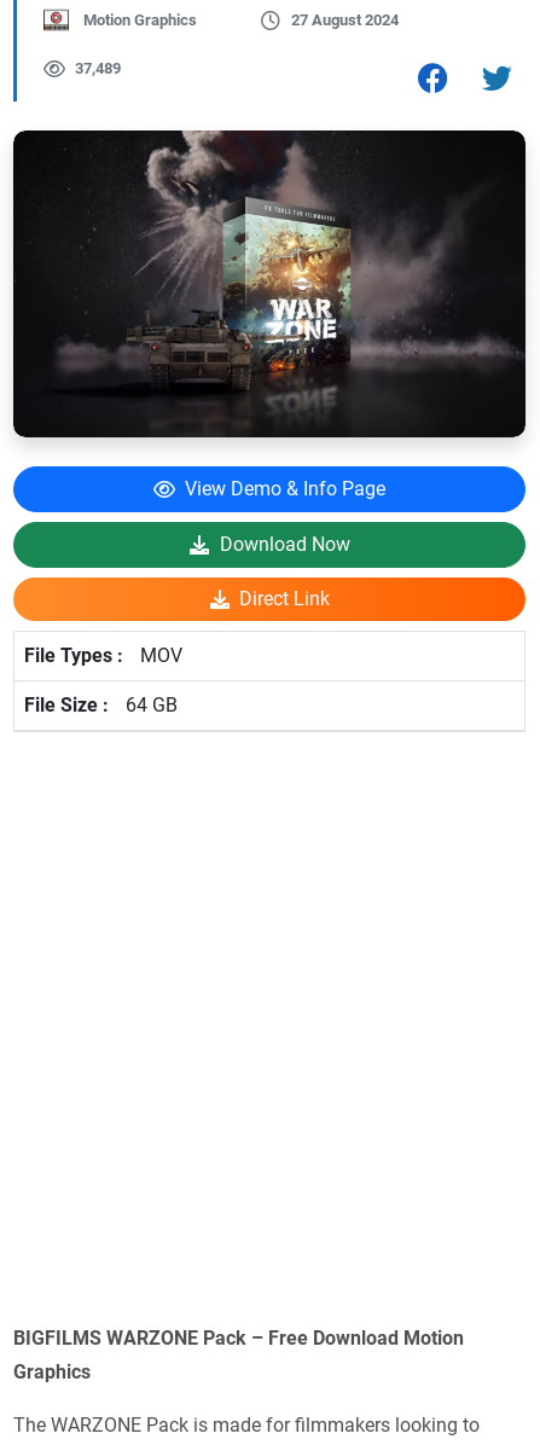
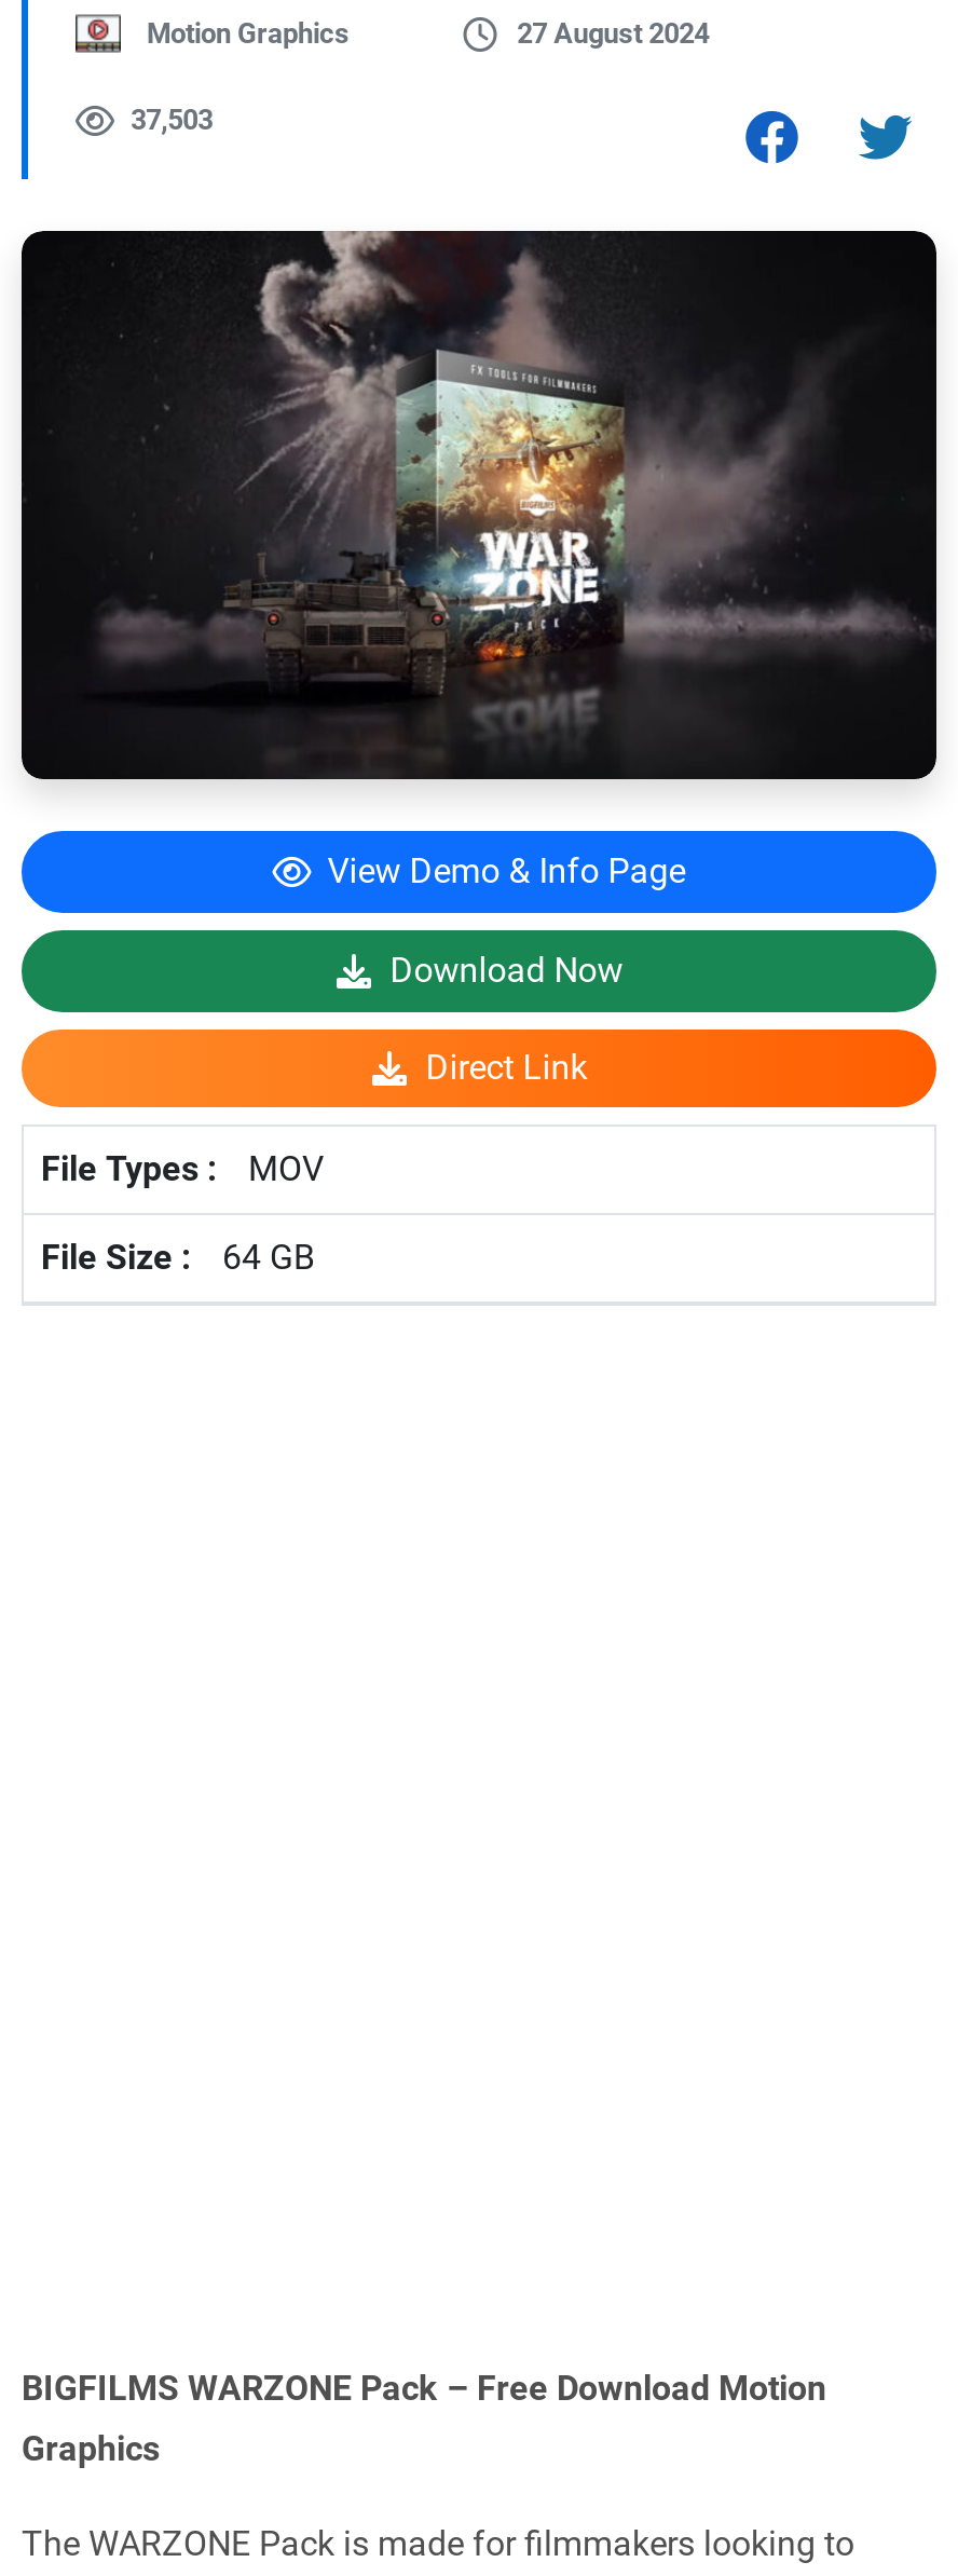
- 37,489
+ 37,503
